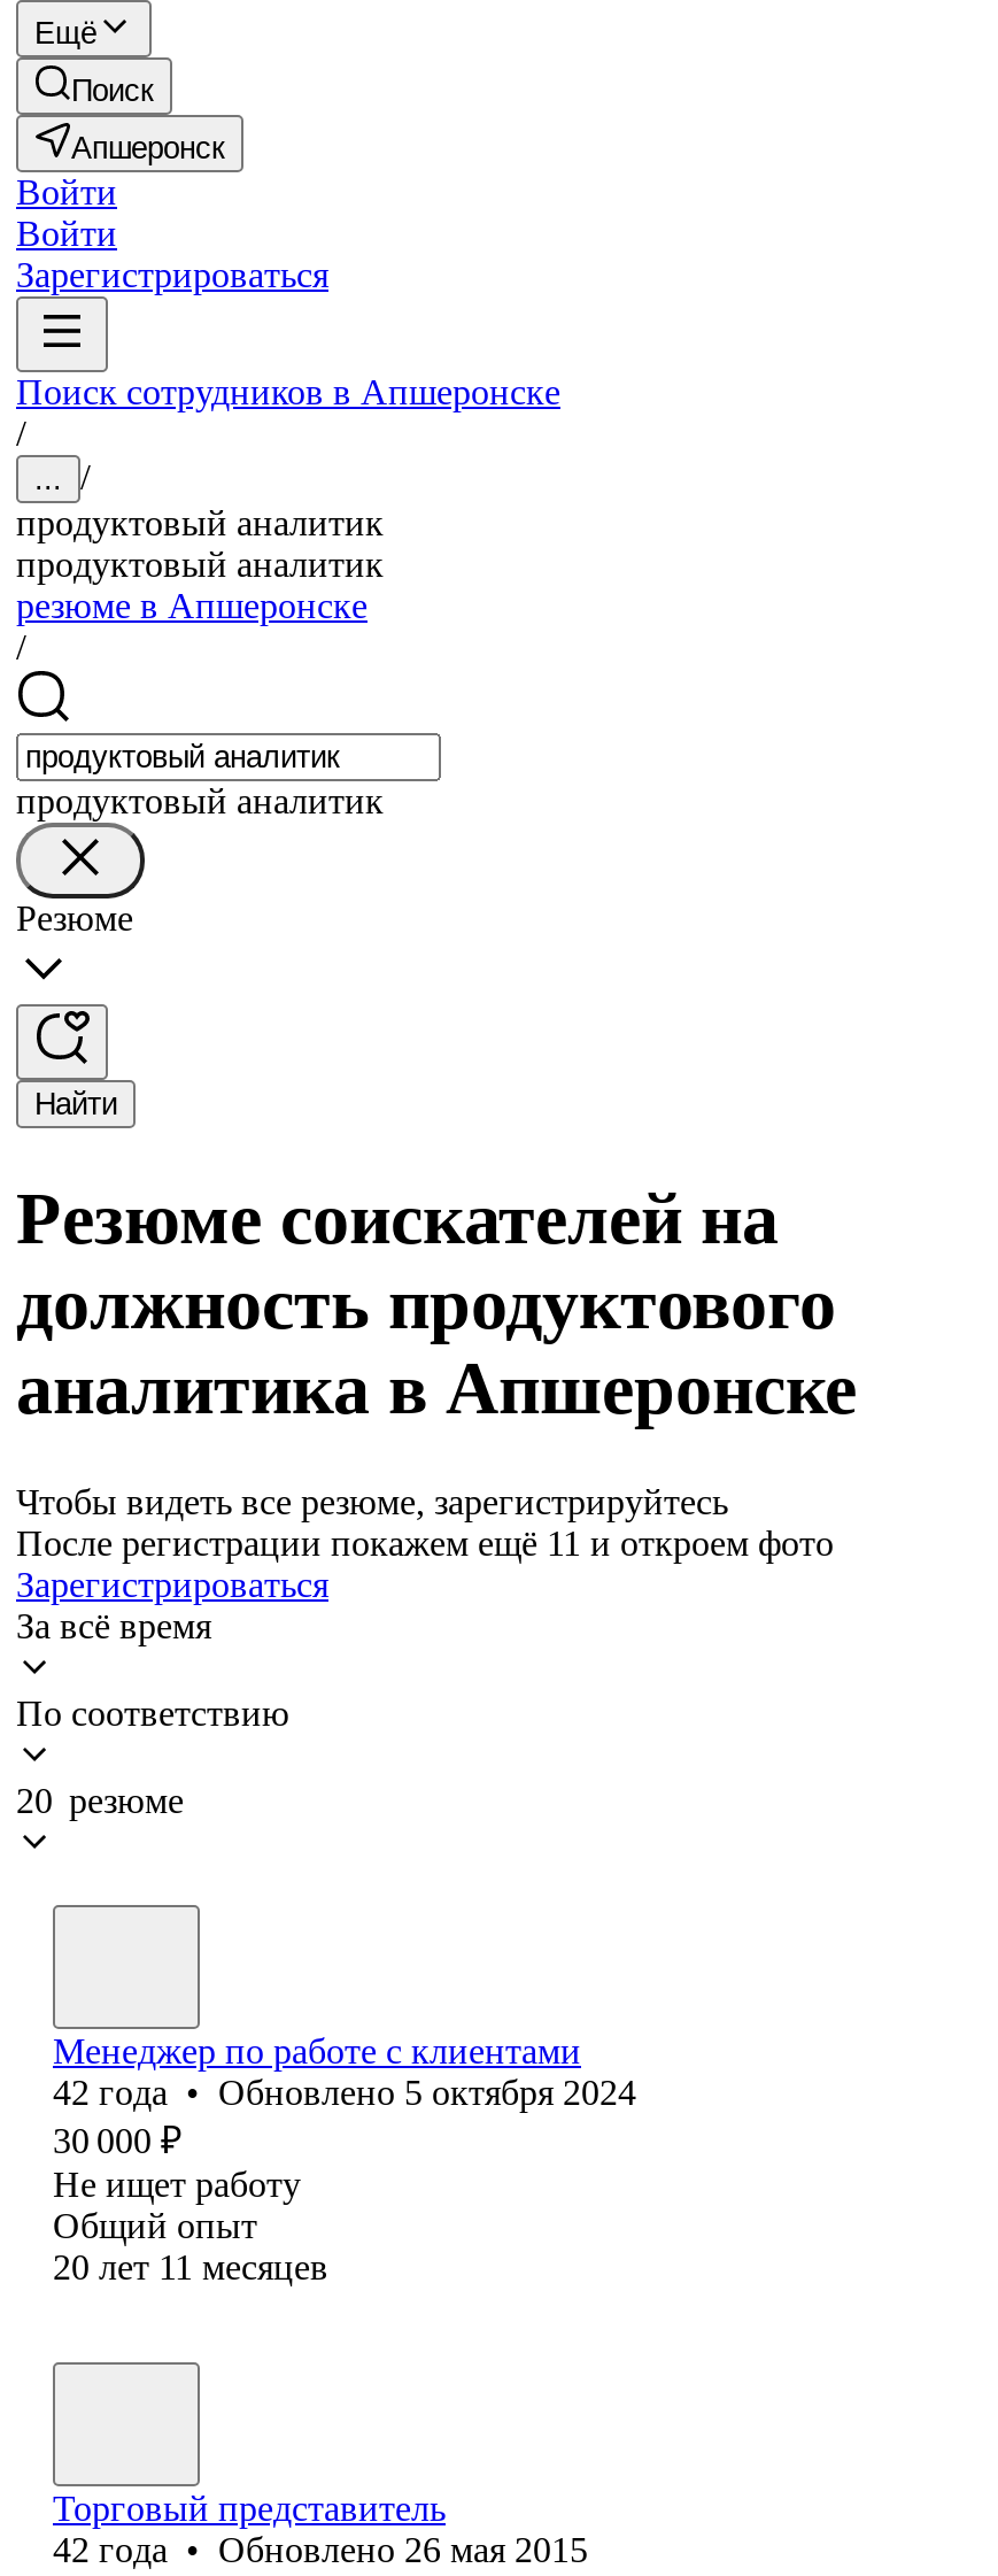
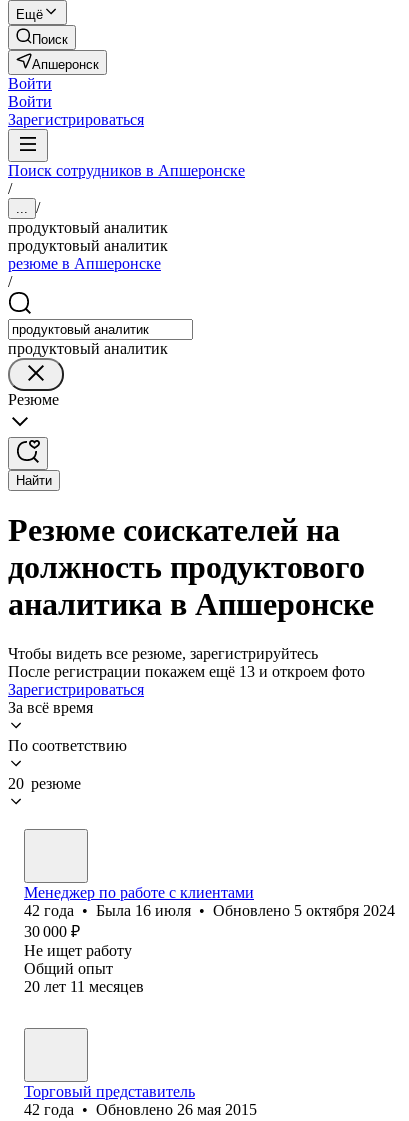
- После регистрации покажем ещё 11 и откроем фото
+ После регистрации покажем ещё 13 и откроем фото

- 42 года • Обновлено 5 октября 2024
+ 42 года • Была 16 июля • Обновлено 5 октября 2024
